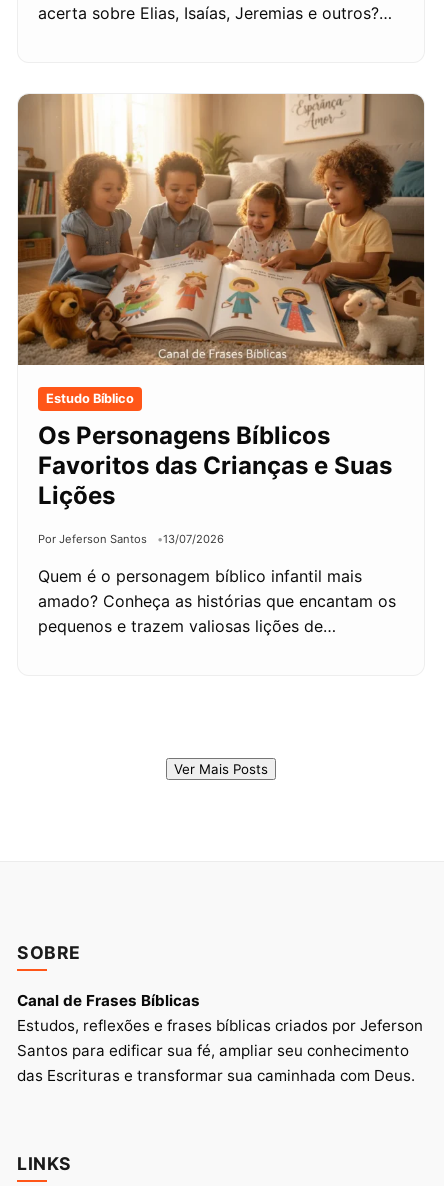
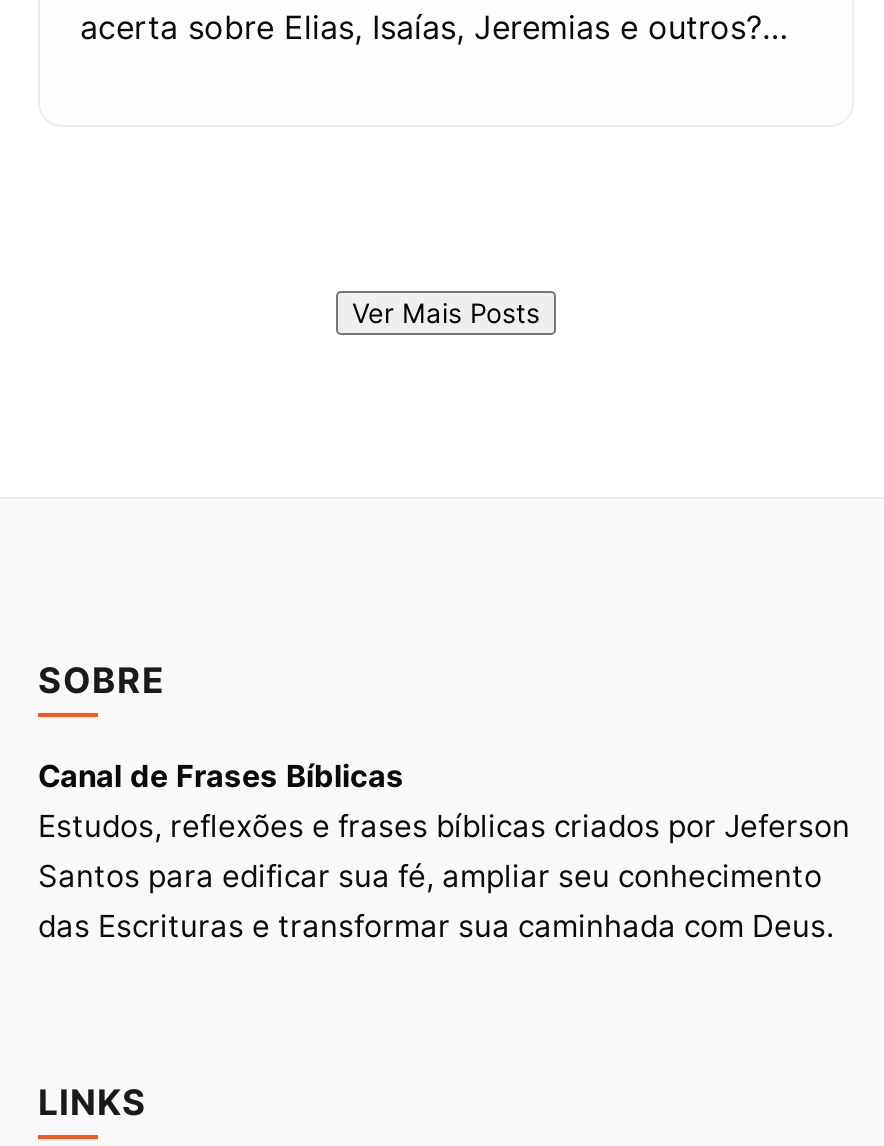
- [image]
- Estudo Bíblico
- Os Personagens Bíblicos
- Favoritos das Crianças e Suas
- Lições
- Por Jeferson Santos
- 13/07/2026
- Quem é o personagem bíblico infantil mais
- amado? Conheça as histórias que encantam os
- pequenos e trazem valiosas lições de…
